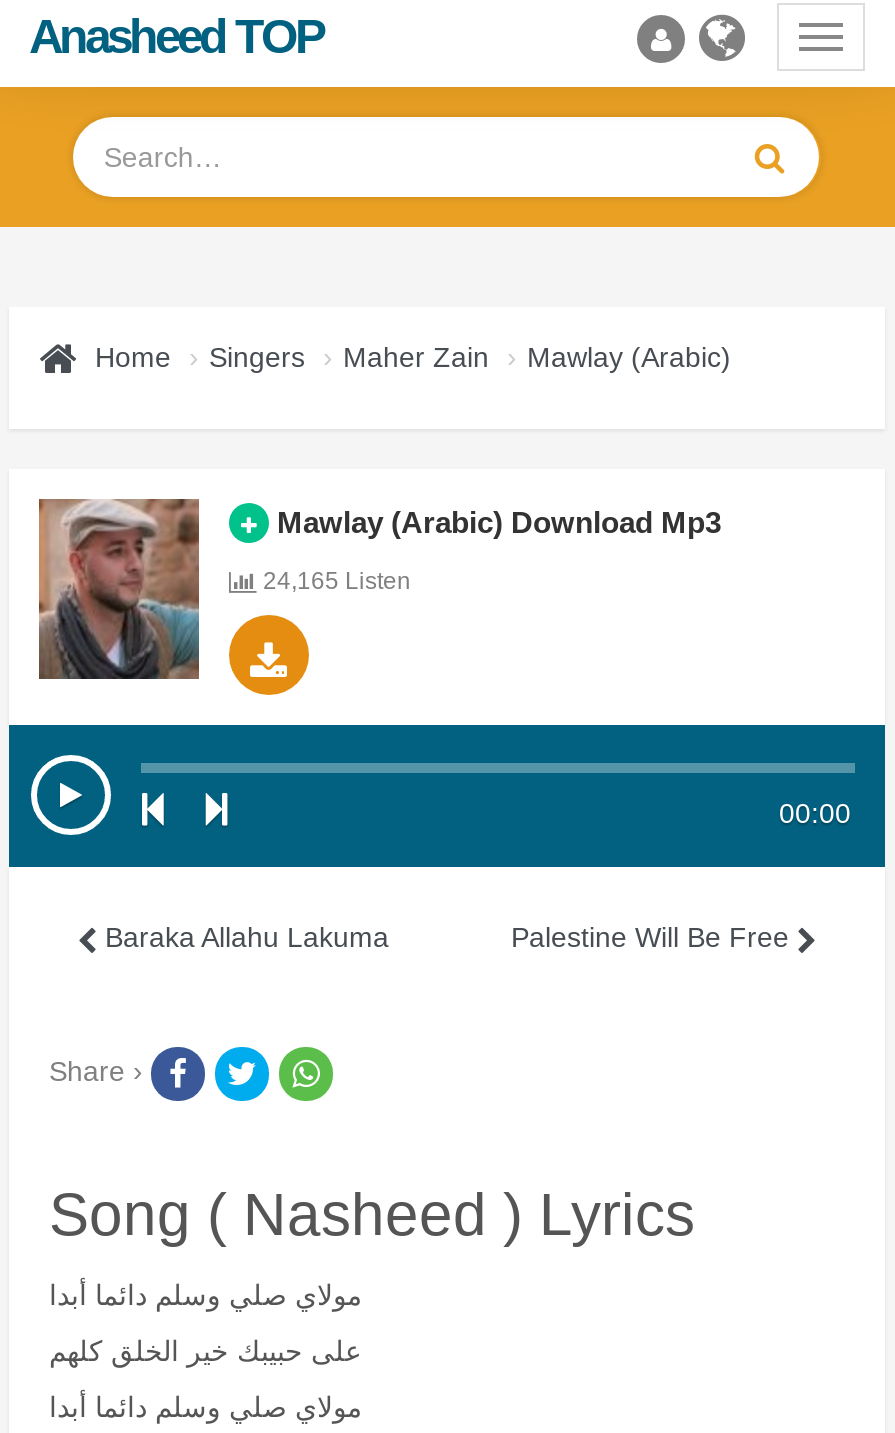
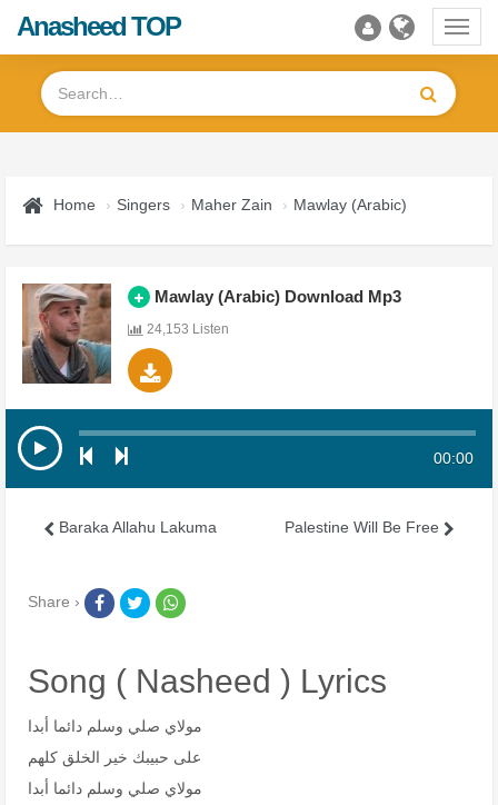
- 24,165 Listen
+ 24,153 Listen
